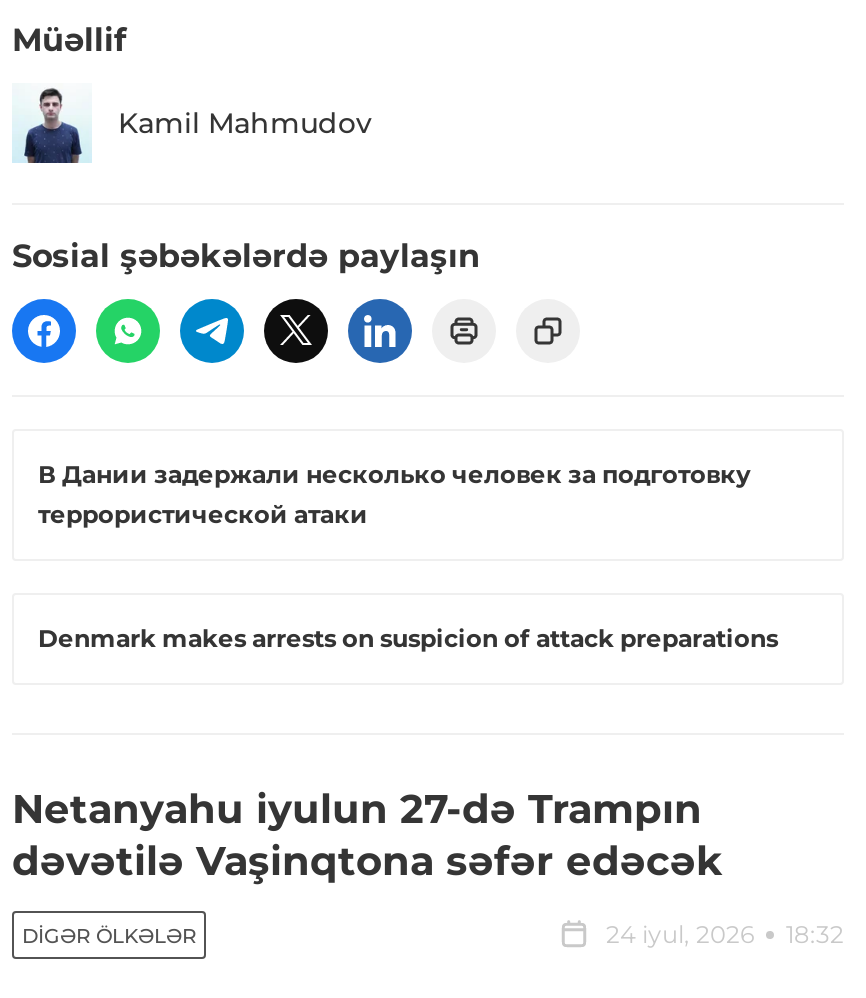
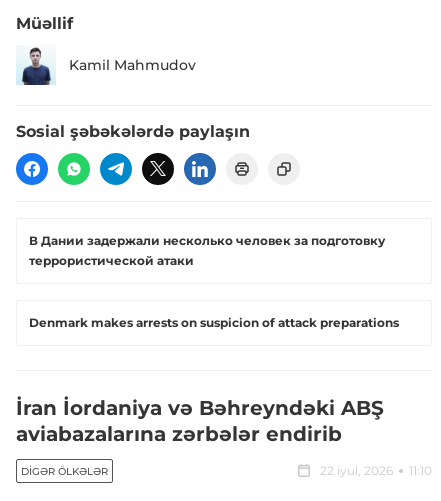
- Netanyahu iyulun 27-də Trampın
- dəvətilə Vaşinqtona səfər edəcək
+ İran İordaniya və Bəhreyndəki ABŞ
+ aviabazalarına zərbələr endirib

- 24 iyul, 2026
- 18:32
+ 22 iyul, 2026
+ 11:10
